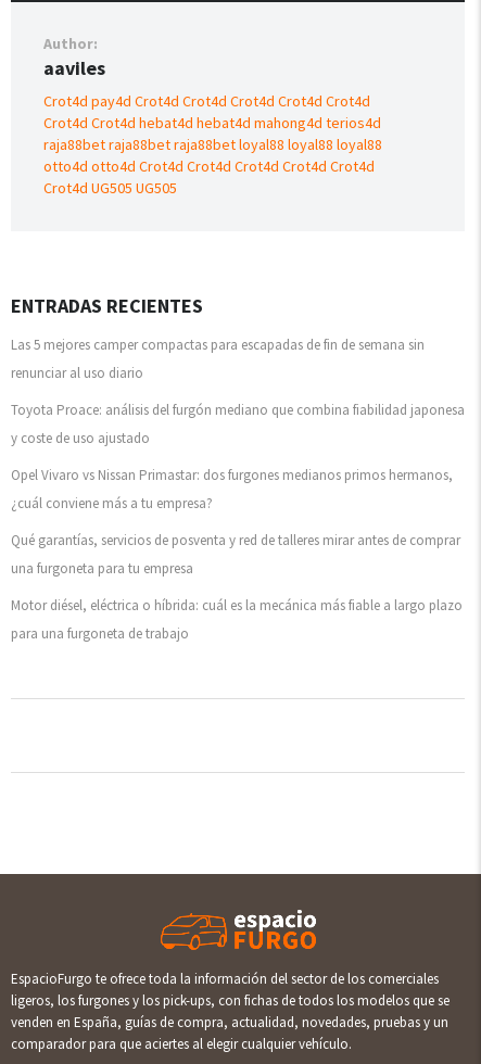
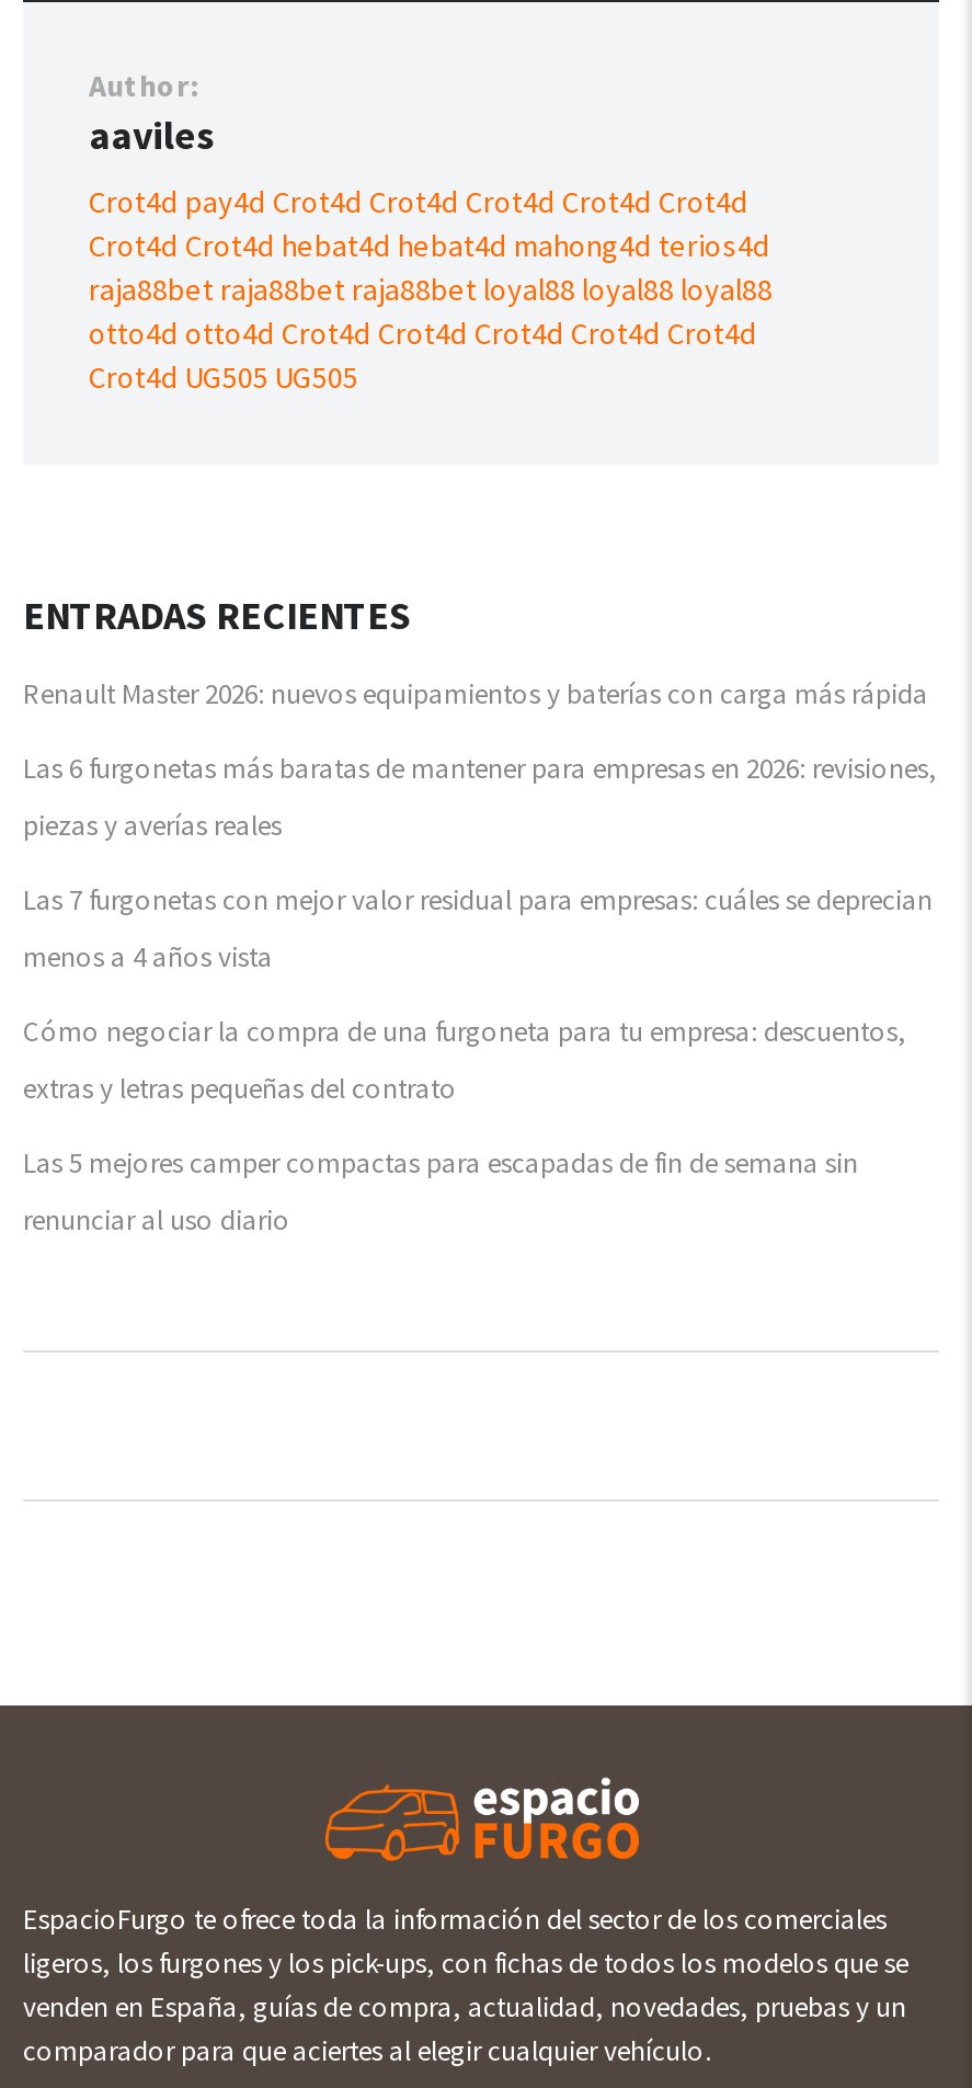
+ Renault Master 2026: nuevos equipamientos y baterías con carga más rápida
+ Las 6 furgonetas más baratas de mantener para empresas en 2026: revisiones,
+ piezas y averías reales
+ Las 7 furgonetas con mejor valor residual para empresas: cuáles se deprecian
+ menos a 4 años vista
+ Cómo negociar la compra de una furgoneta para tu empresa: descuentos,
+ extras y letras pequeñas del contrato

moved down: Las 5 mejores camper compactas para escapadas de fin de semana sin | renunciar al uso diario

- Toyota Proace: análisis del furgón mediano que combina fiabilidad japonesa
- y coste de uso ajustado
- Opel Vivaro vs Nissan Primastar: dos furgones medianos primos hermanos,
- ¿cuál conviene más a tu empresa?
- Qué garantías, servicios de posventa y red de talleres mirar antes de comprar
- una furgoneta para tu empresa
- Motor diésel, eléctrica o híbrida: cuál es la mecánica más fiable a largo plazo
- para una furgoneta de trabajo
